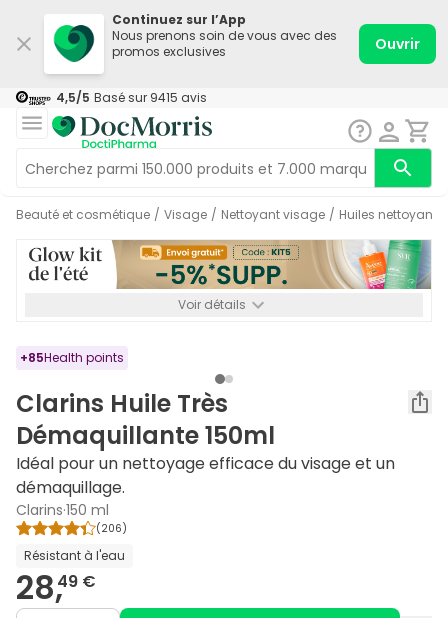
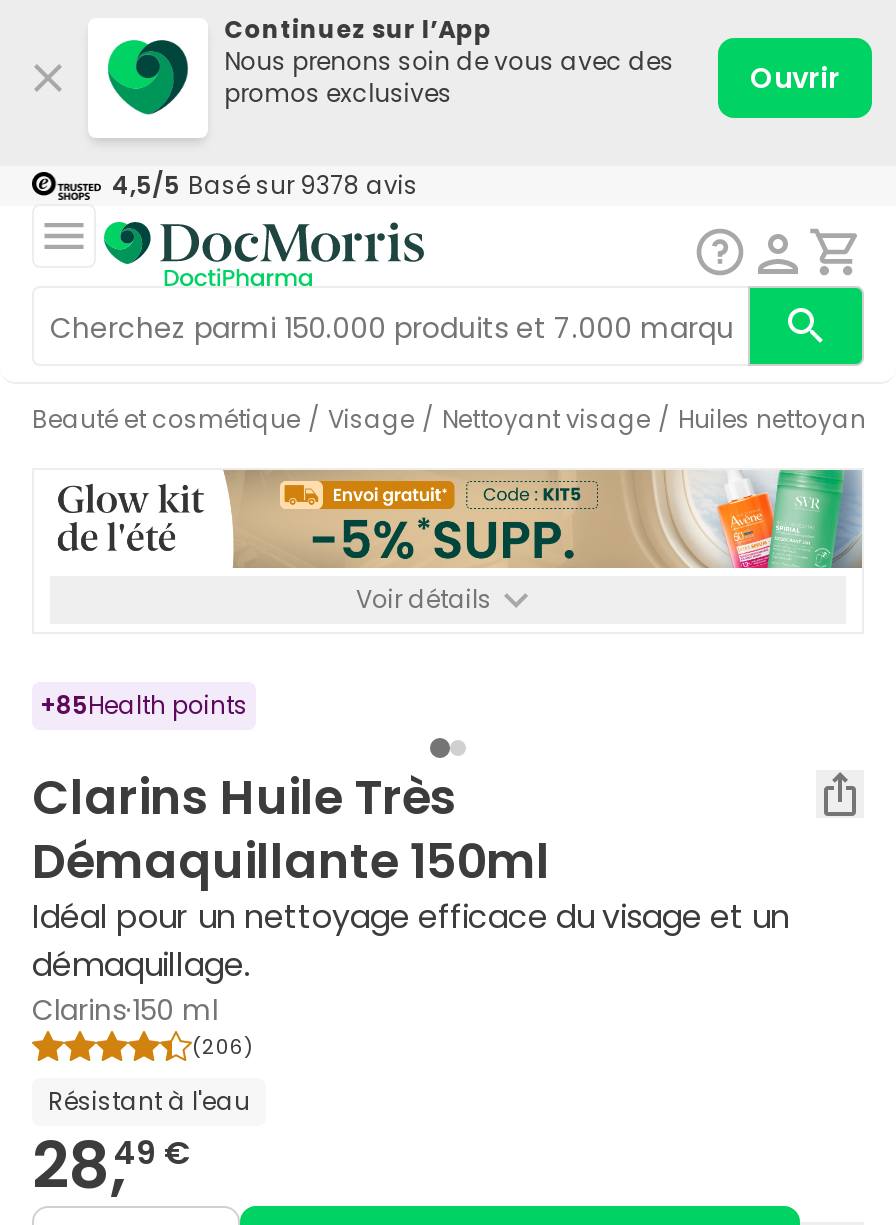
- 4,5/5 Basé sur 9415 avis
+ 4,5/5 Basé sur 9378 avis
